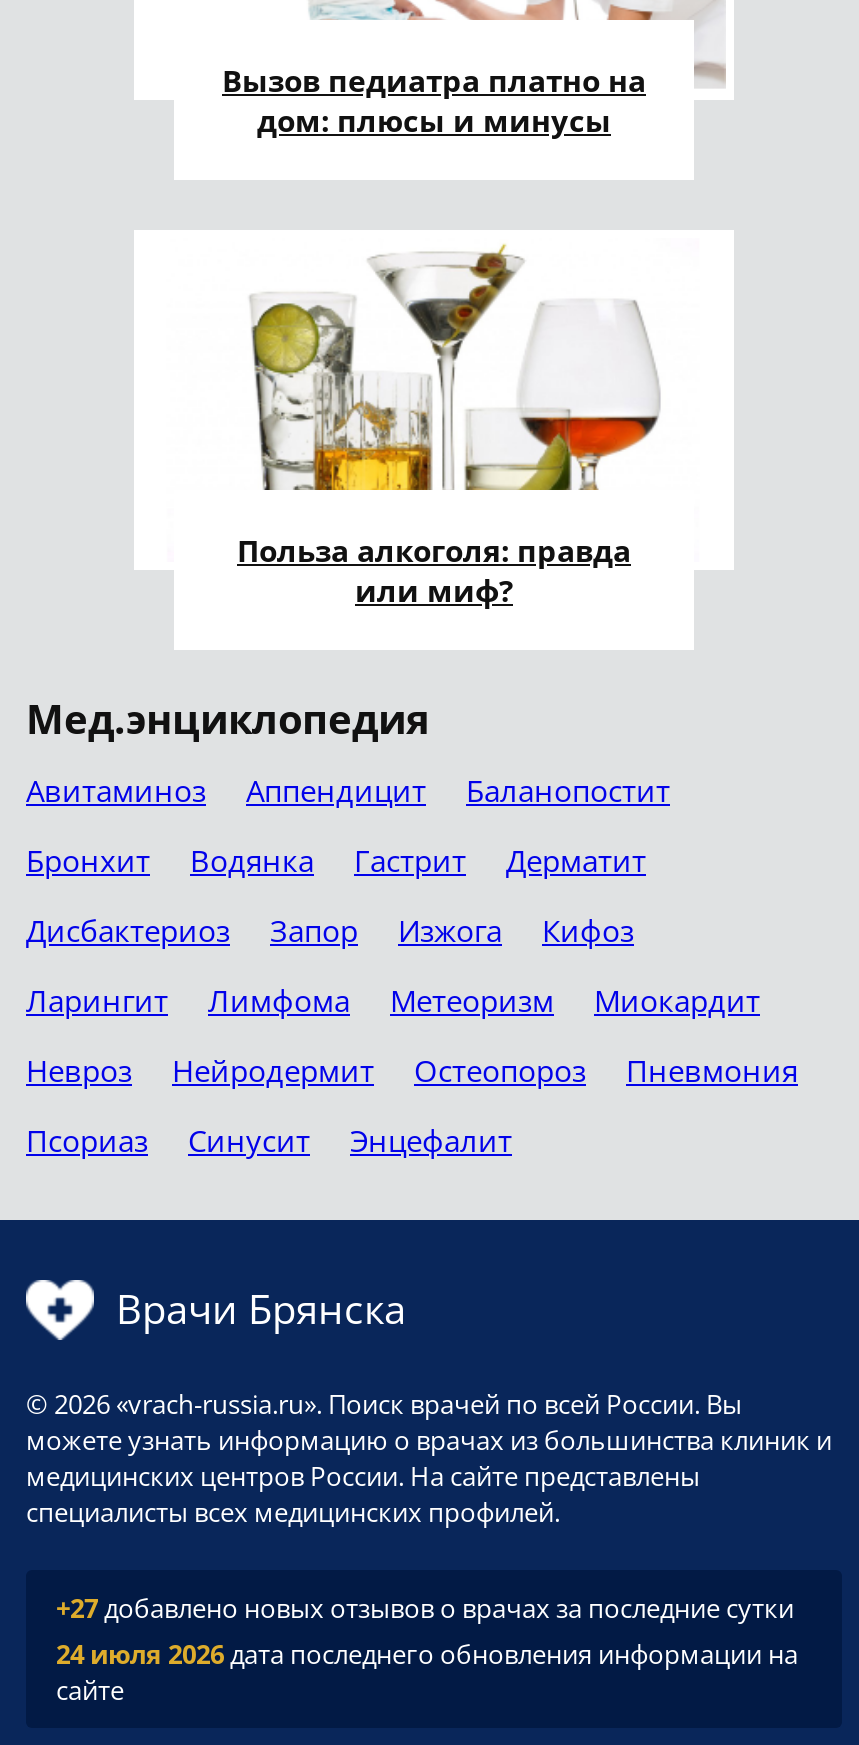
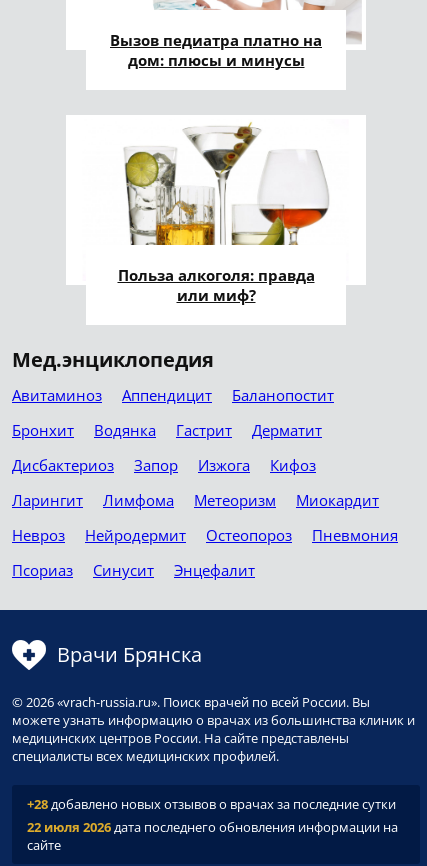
- +27добавлено новых отзывов о врачах за последние сутки
+ +28добавлено новых отзывов о врачах за последние сутки

- 24 июля 2026дата последнего обновления информации на
+ 22 июля 2026дата последнего обновления информации на
